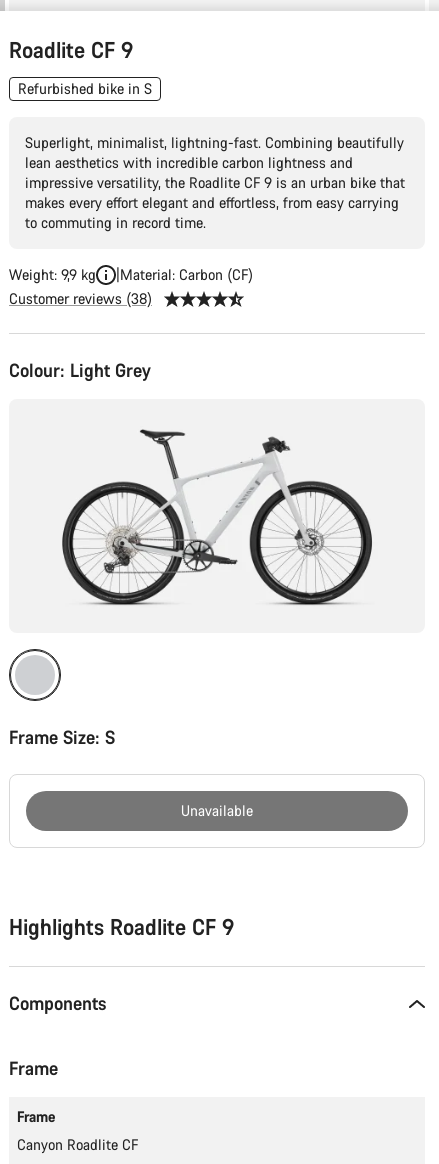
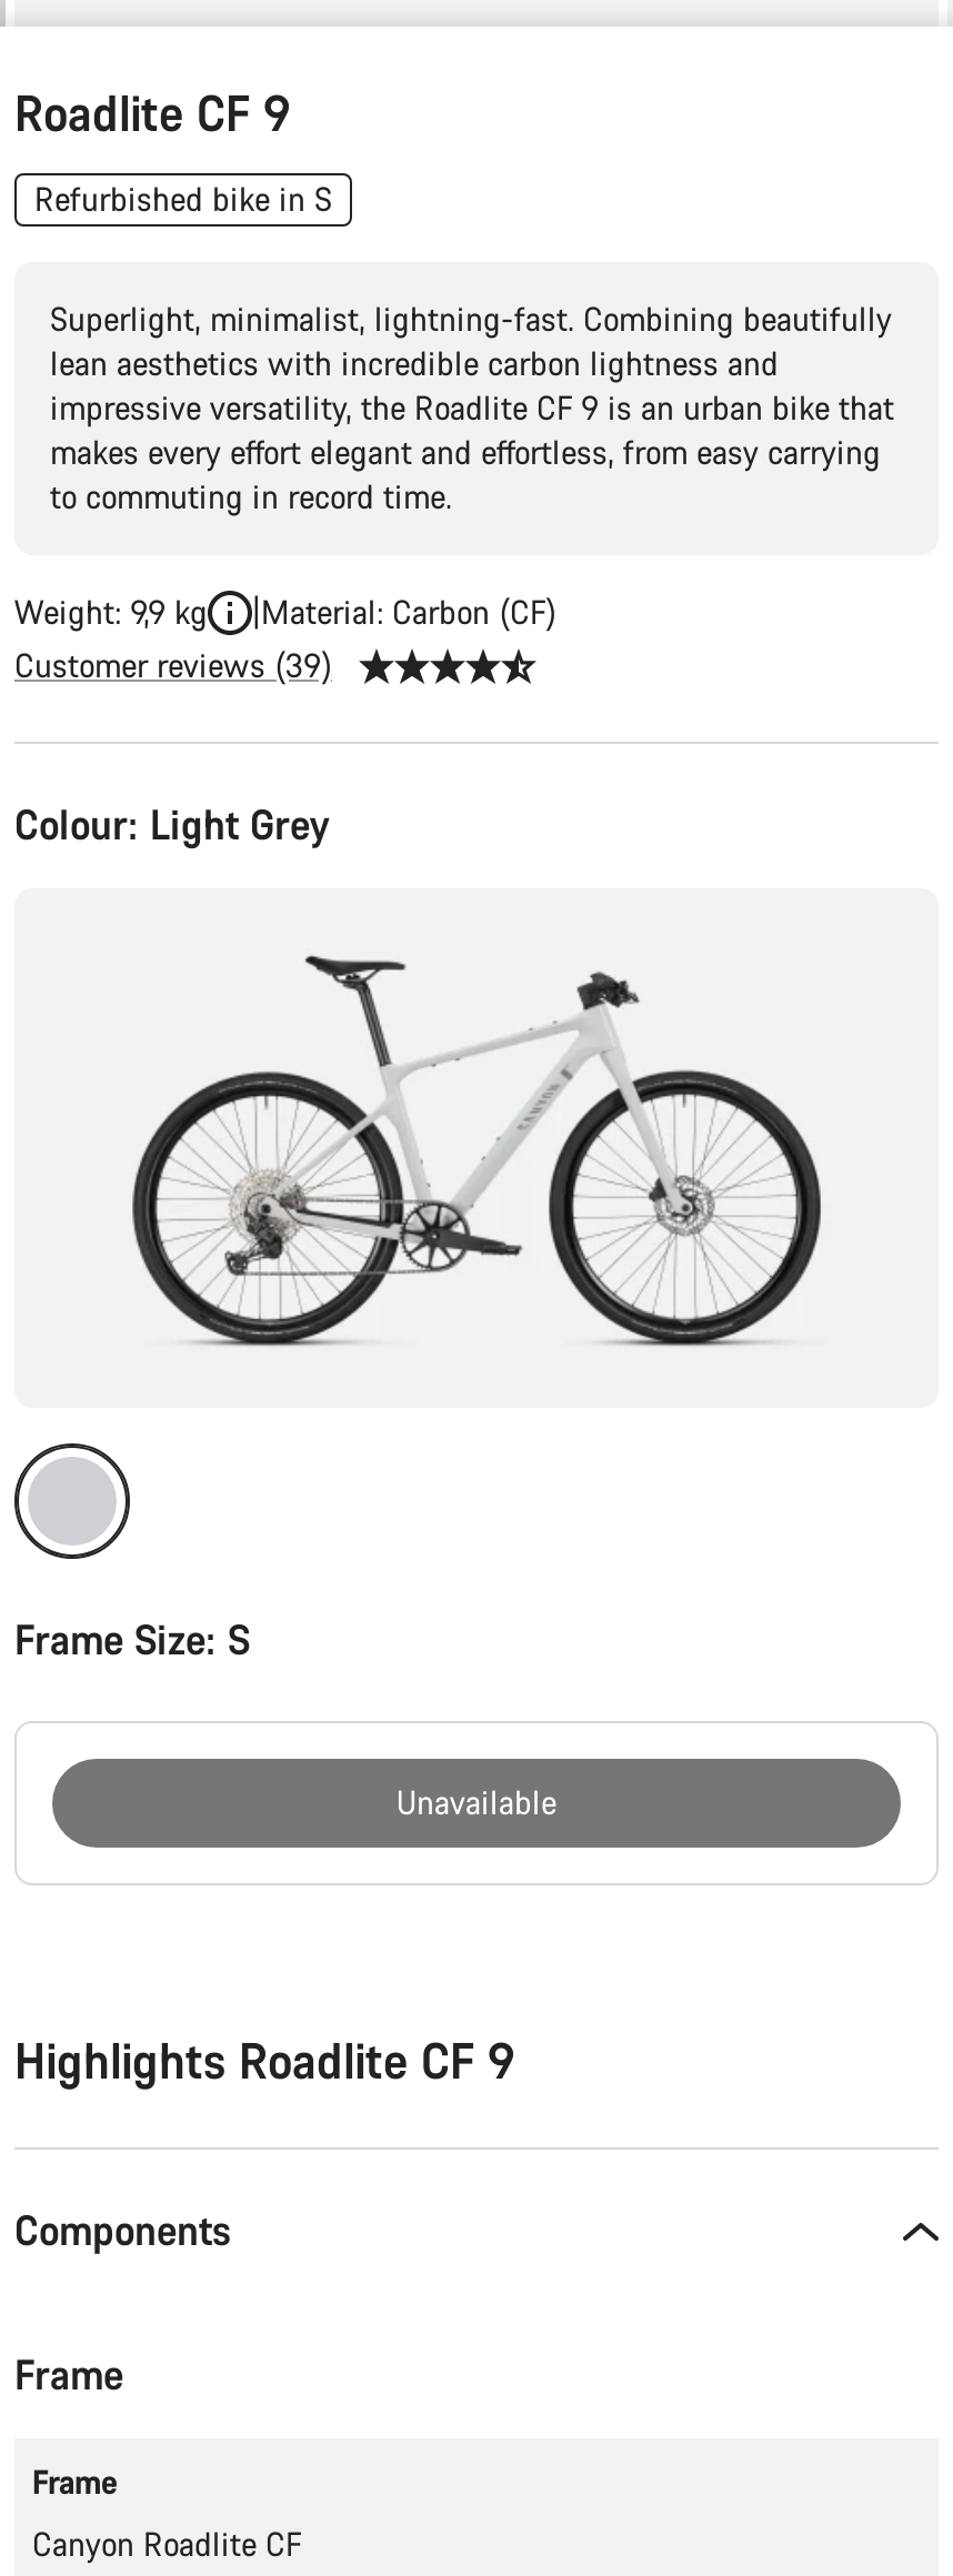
- Customer reviews (38)
+ Customer reviews (39)
